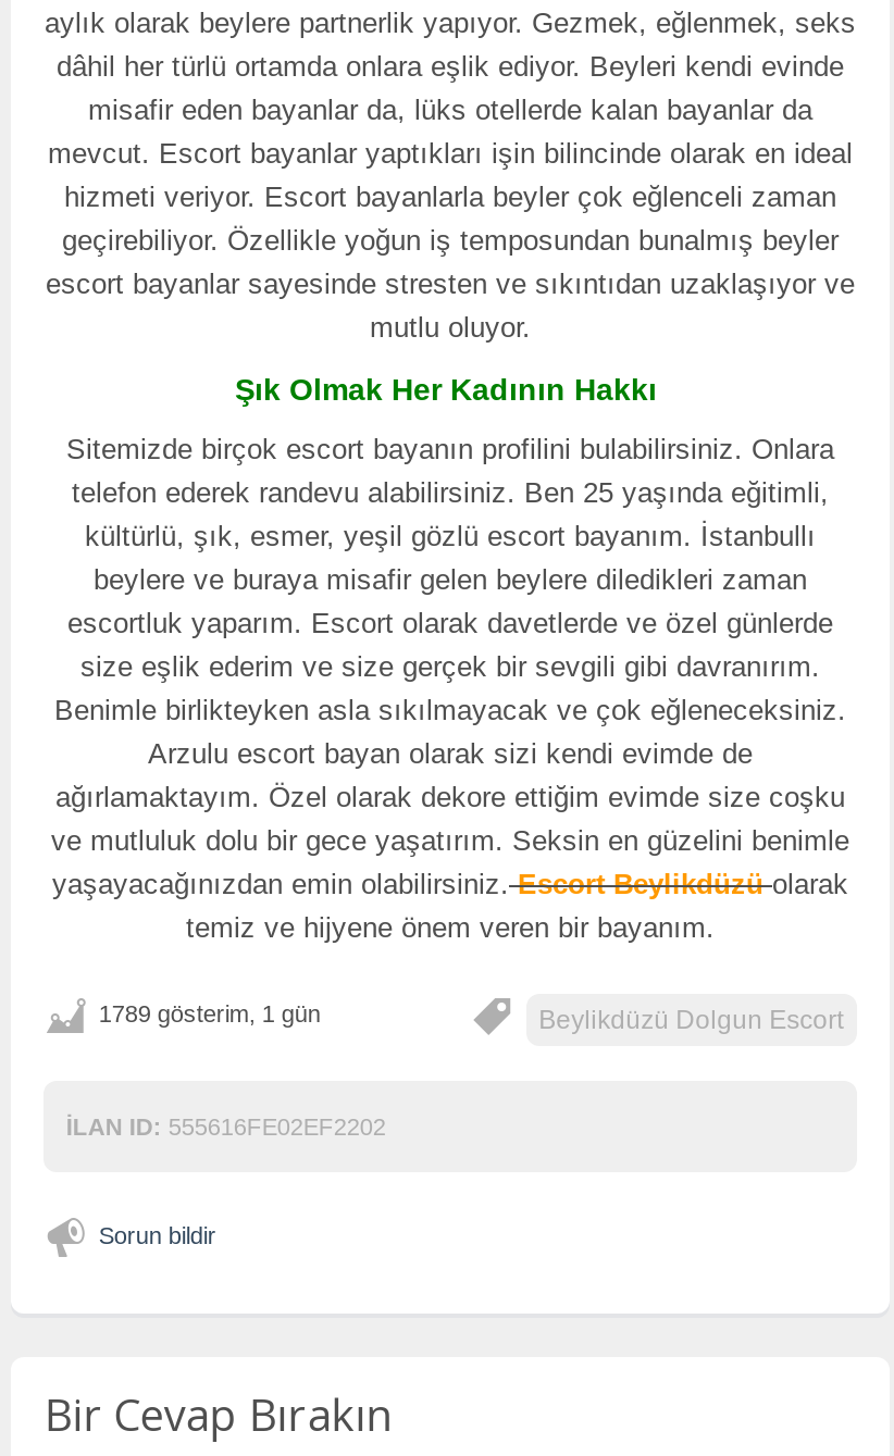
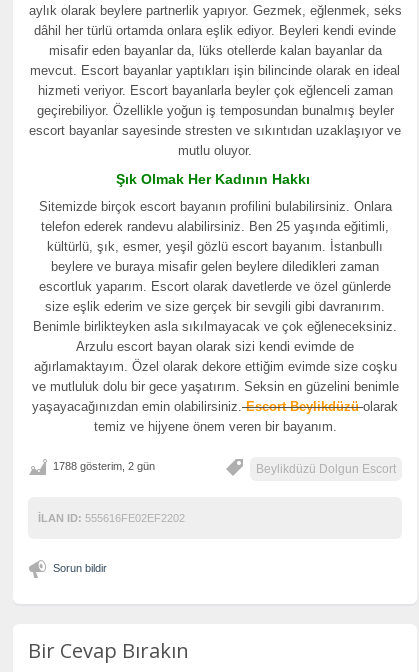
- 1789 gösterim, 1 gün
+ 1788 gösterim, 2 gün
